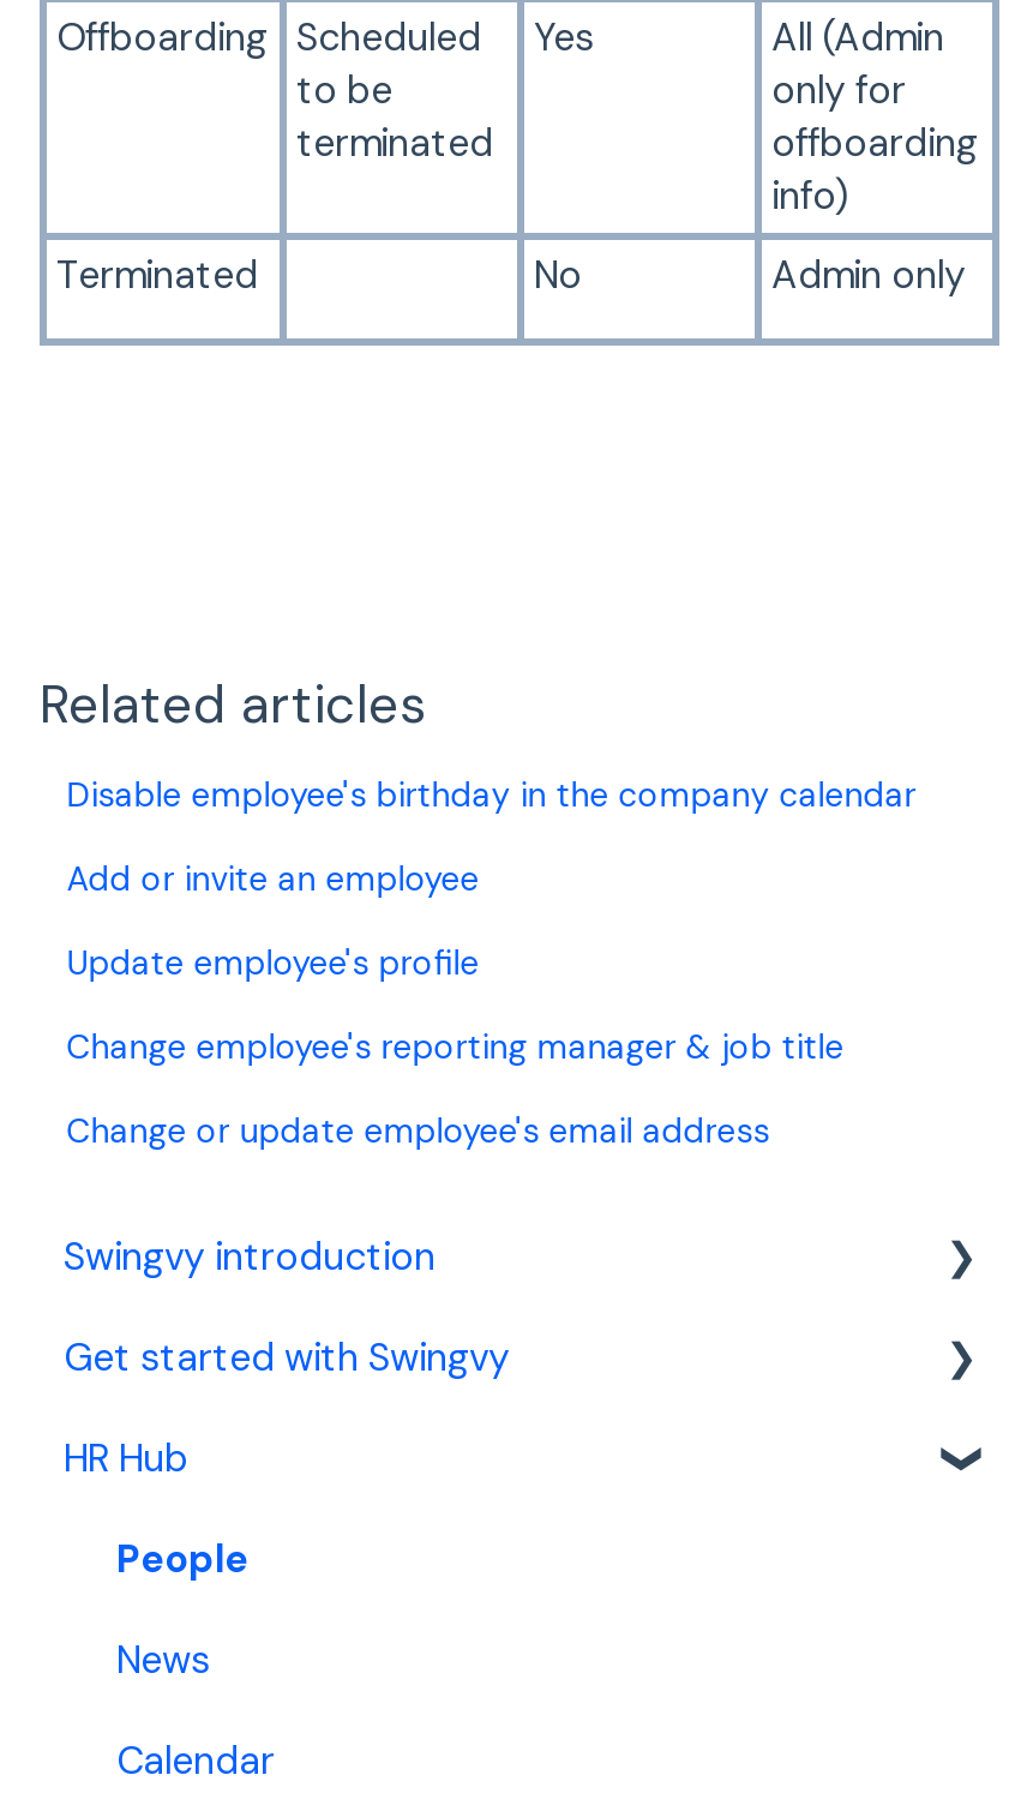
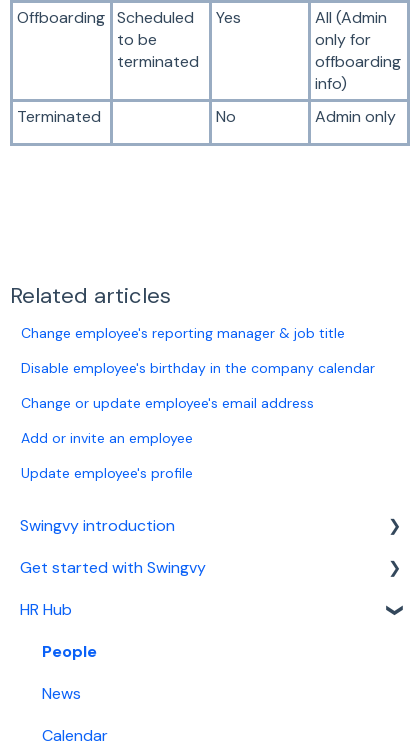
moved down: Disable employee's birthday in the company calendar

moved down: Add or invite an employee | Update employee's profile

moved up: Change employee's reporting manager & job title

moved up: Change or update employee's email address
